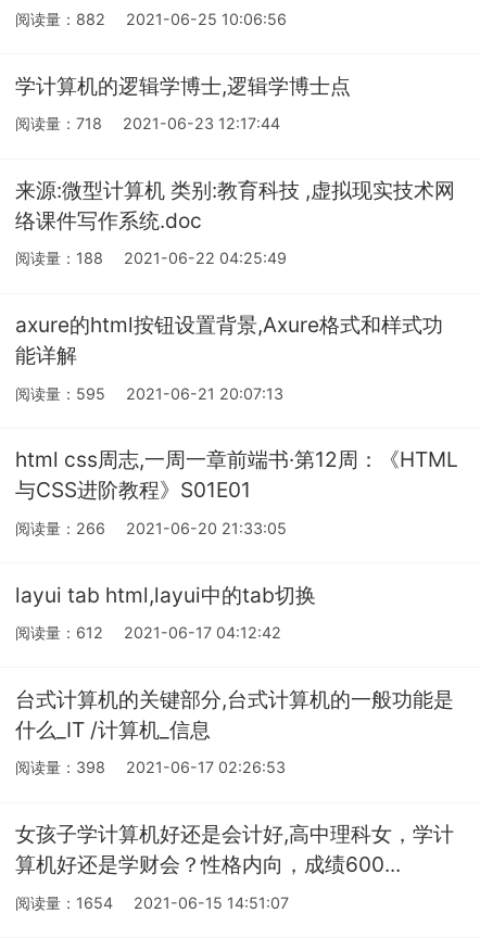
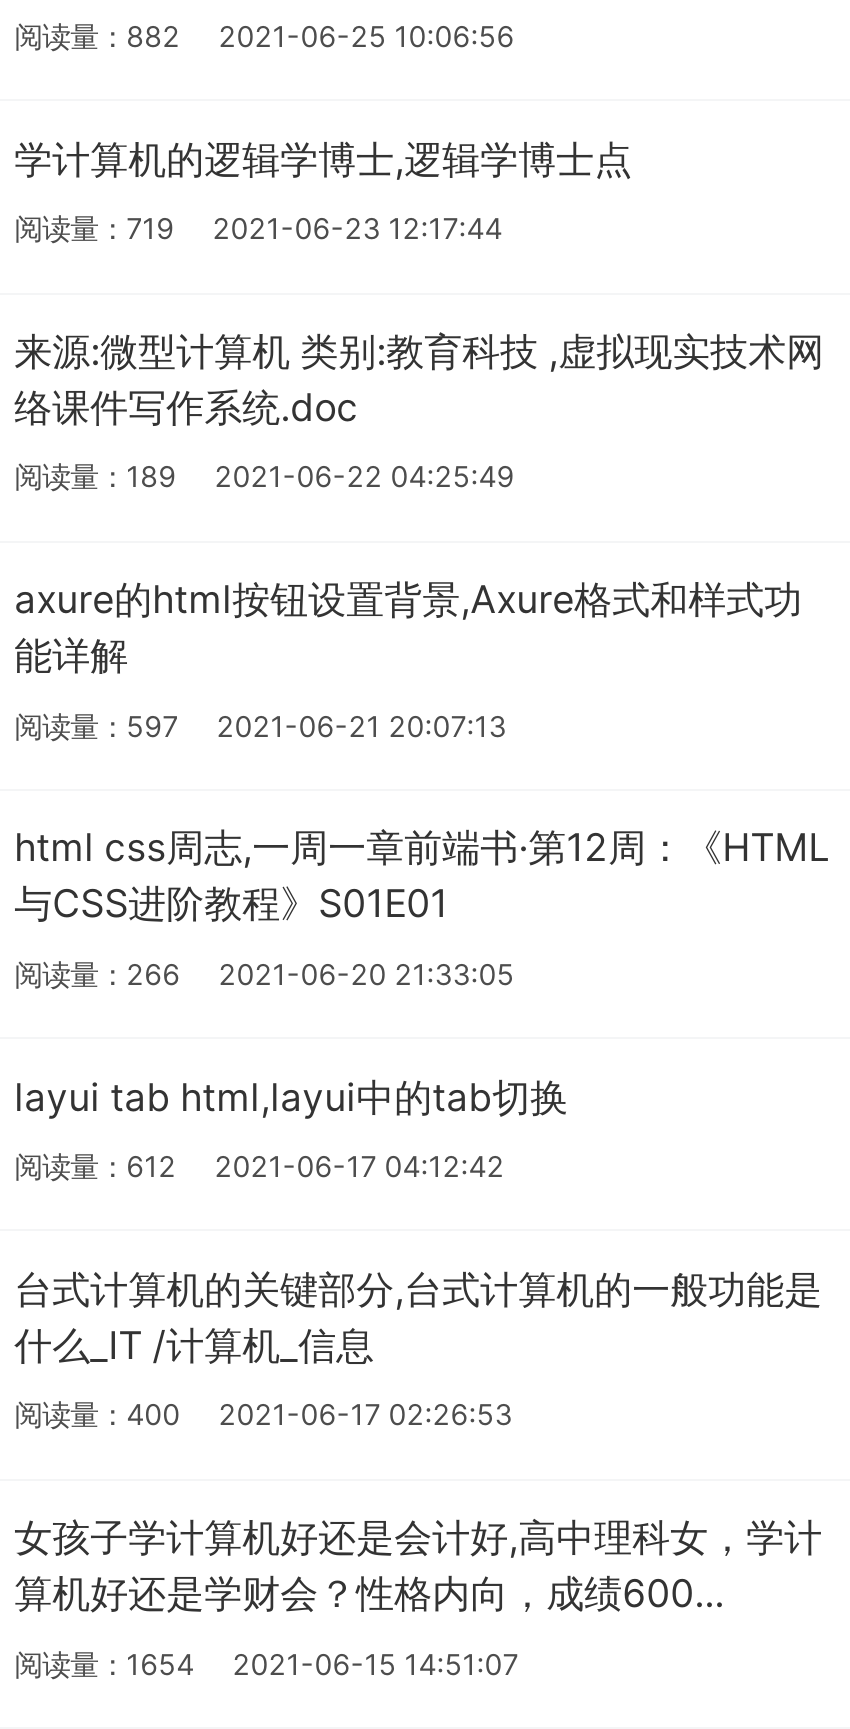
- 阅读量：718 2021-06-23 12:17:44
+ 阅读量：719 2021-06-23 12:17:44

- 阅读量：188 2021-06-22 04:25:49
+ 阅读量：189 2021-06-22 04:25:49

- 阅读量：595 2021-06-21 20:07:13
+ 阅读量：597 2021-06-21 20:07:13

- 阅读量：398 2021-06-17 02:26:53
+ 阅读量：400 2021-06-17 02:26:53
